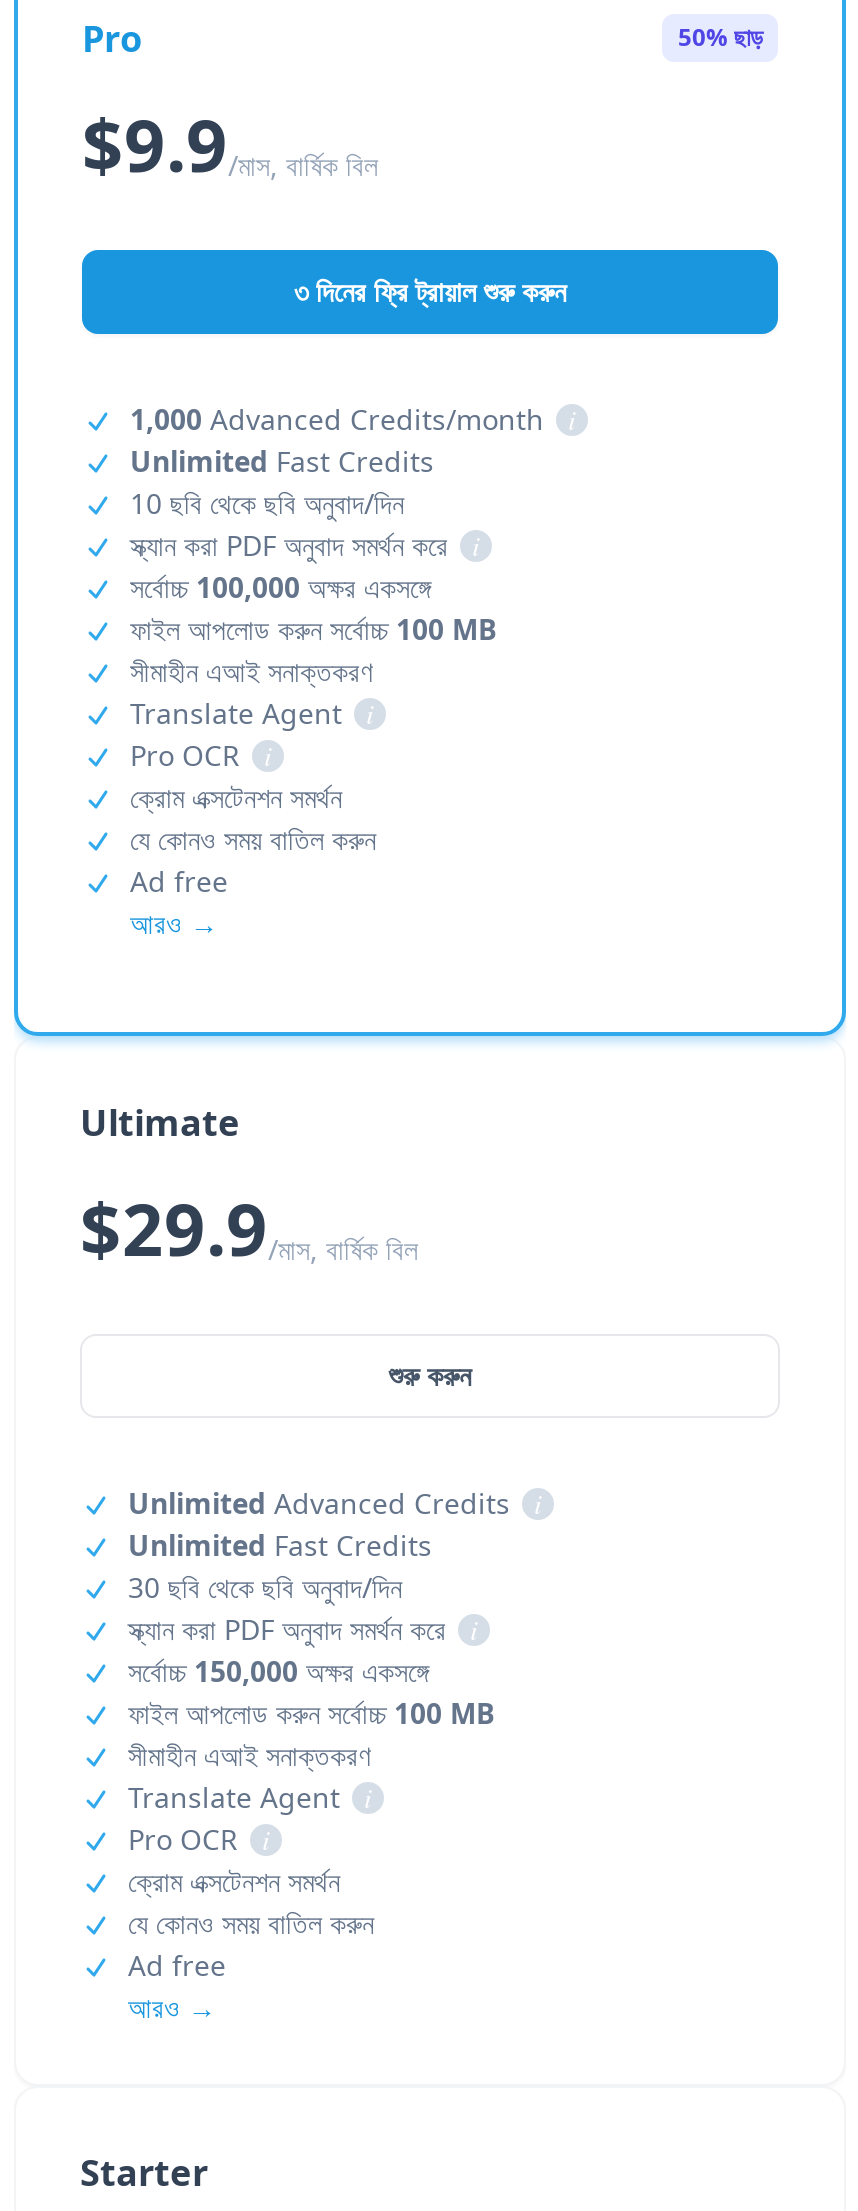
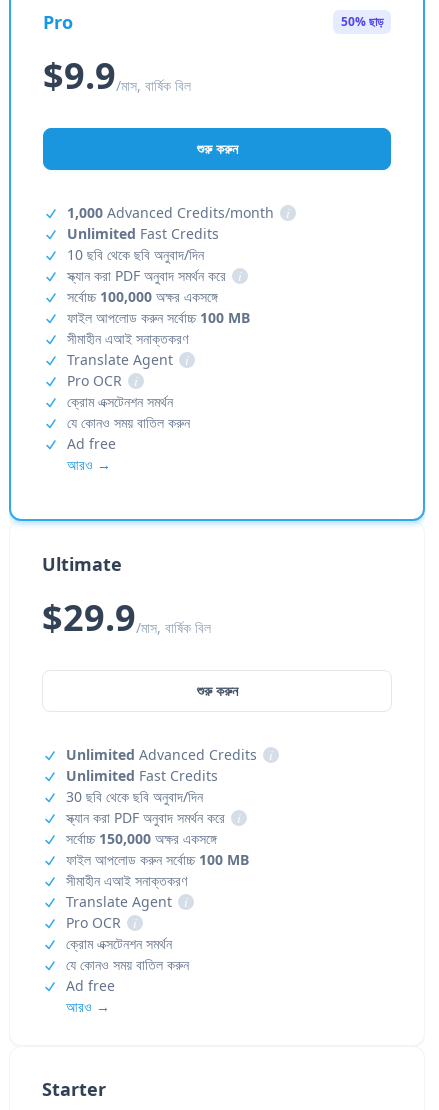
- ৩ দিনের ফ্রি ট্রায়াল শুরু করুন
+ শুরু করুন
